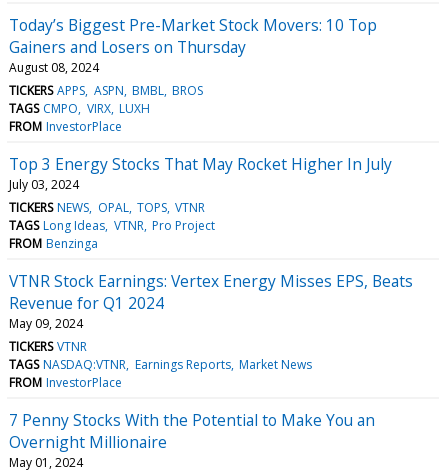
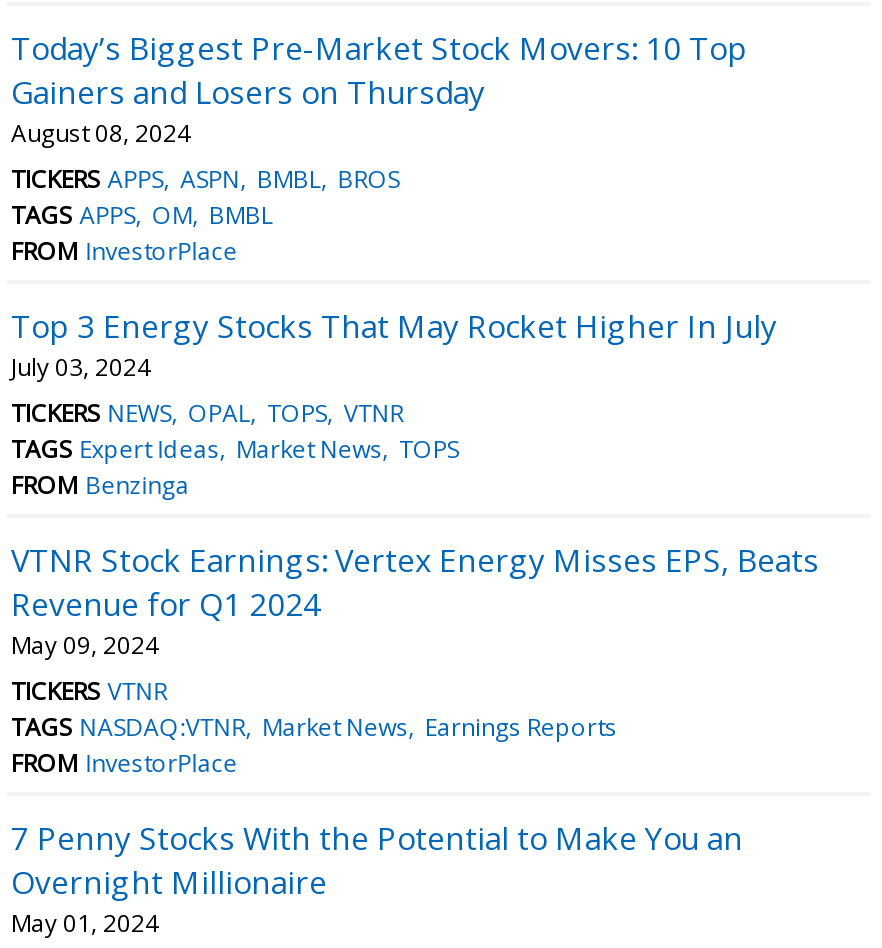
- TAGS CMPO VIRX LUXH
+ TAGS APPS OM BMBL

- TAGS Long Ideas VTNR Pro Project
+ TAGS Expert Ideas Market News TOPS

- TAGS NASDAQ:VTNR Earnings Reports Market News
+ TAGS NASDAQ:VTNR Market News Earnings Reports
